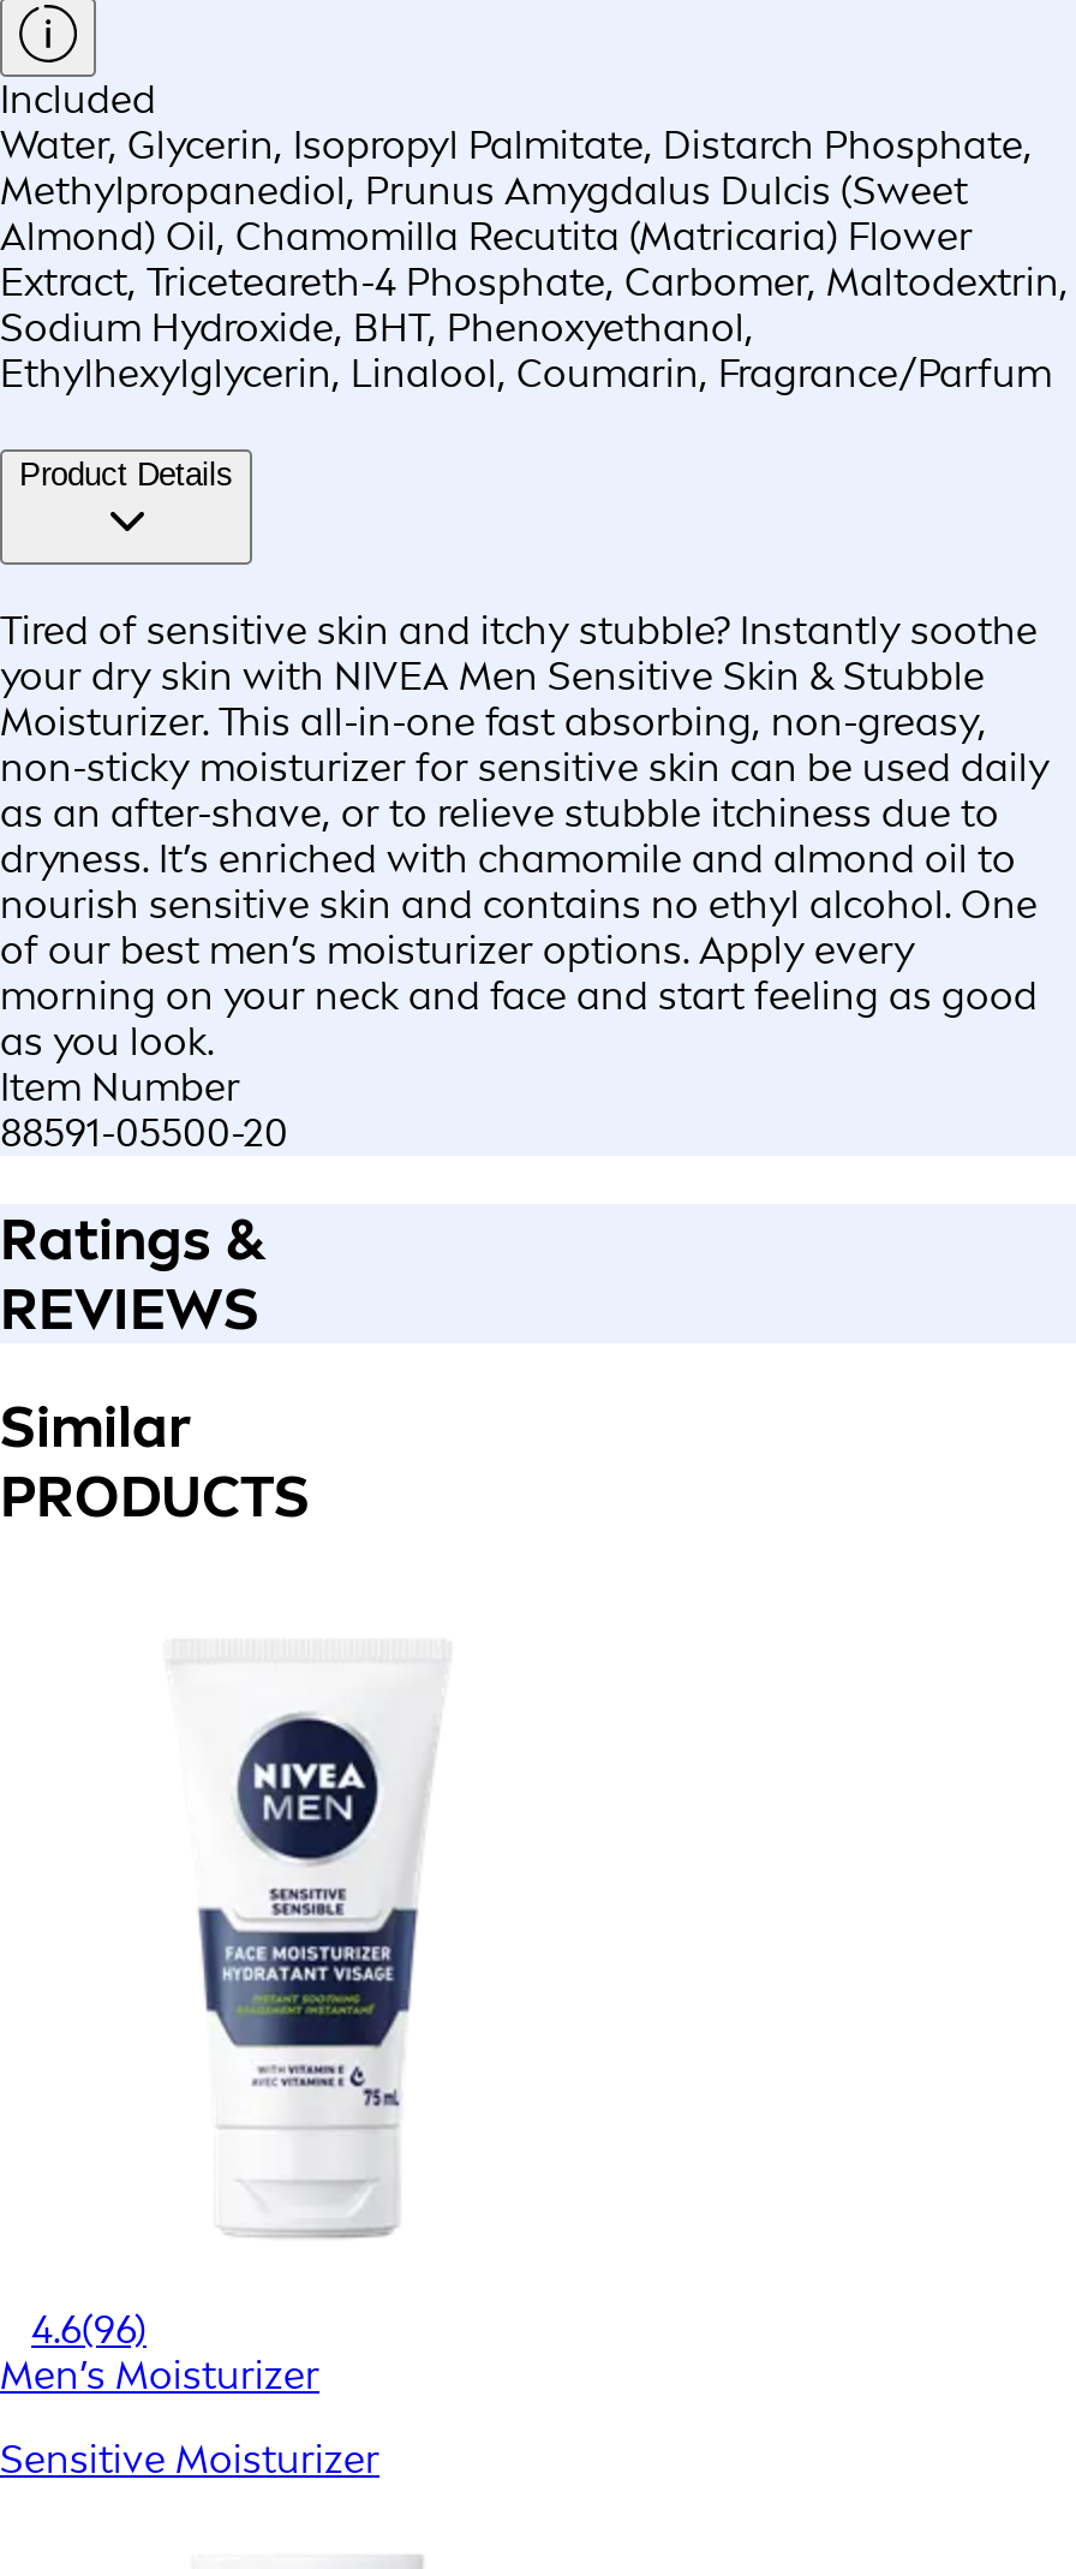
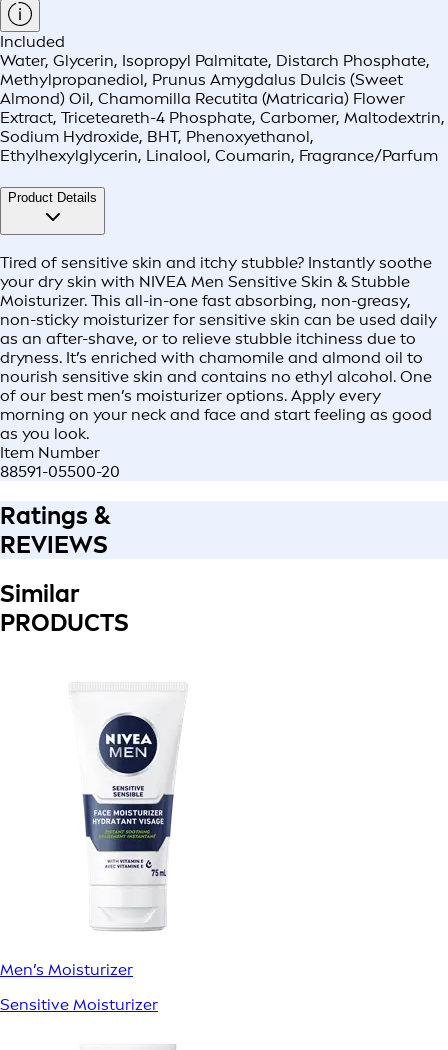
- 4.6(96)
